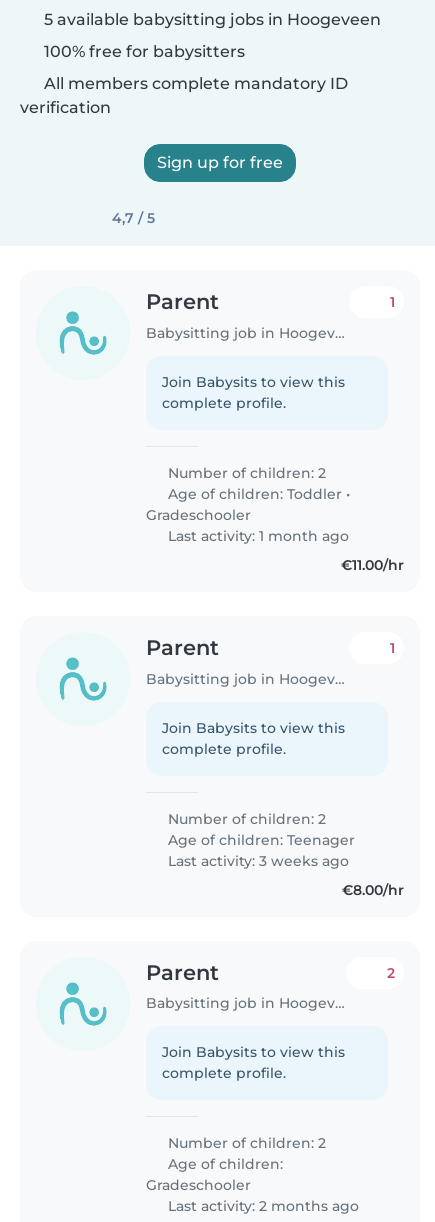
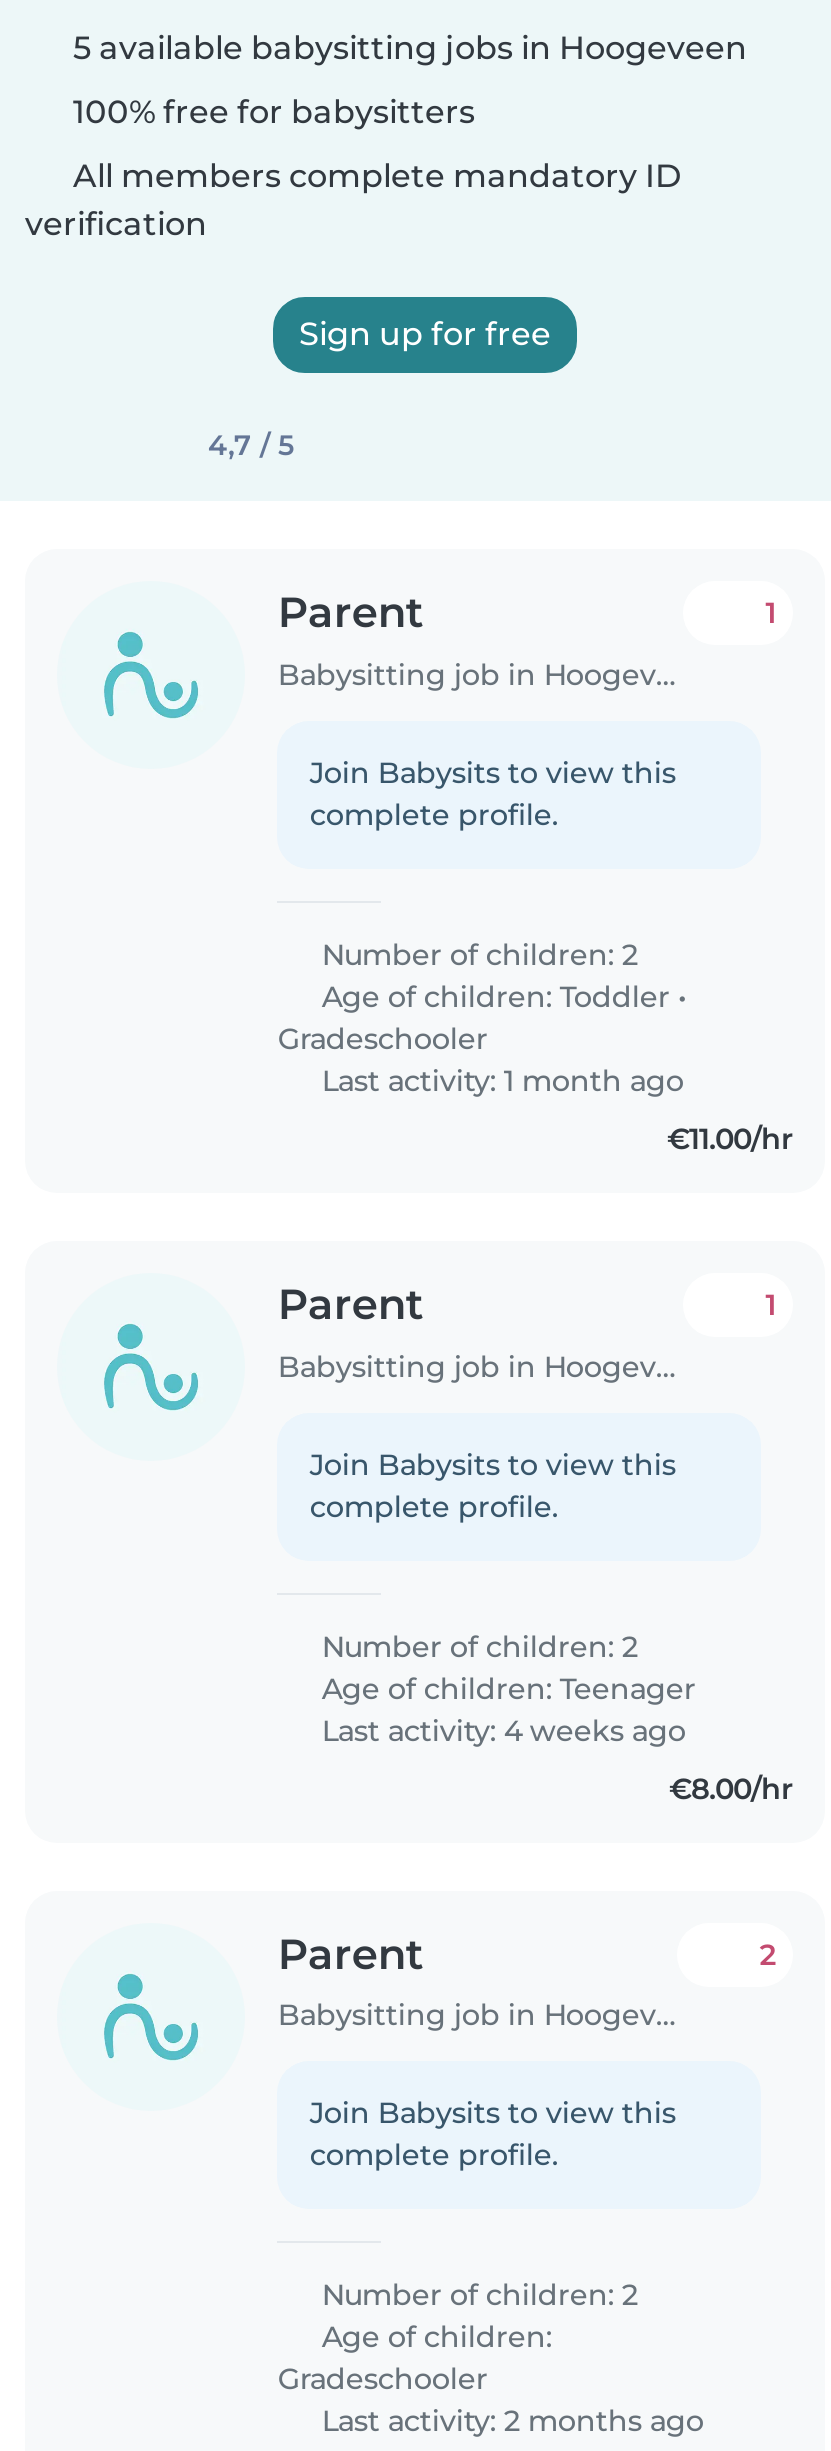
- Last activity: 3 weeks ago
+ Last activity: 4 weeks ago
